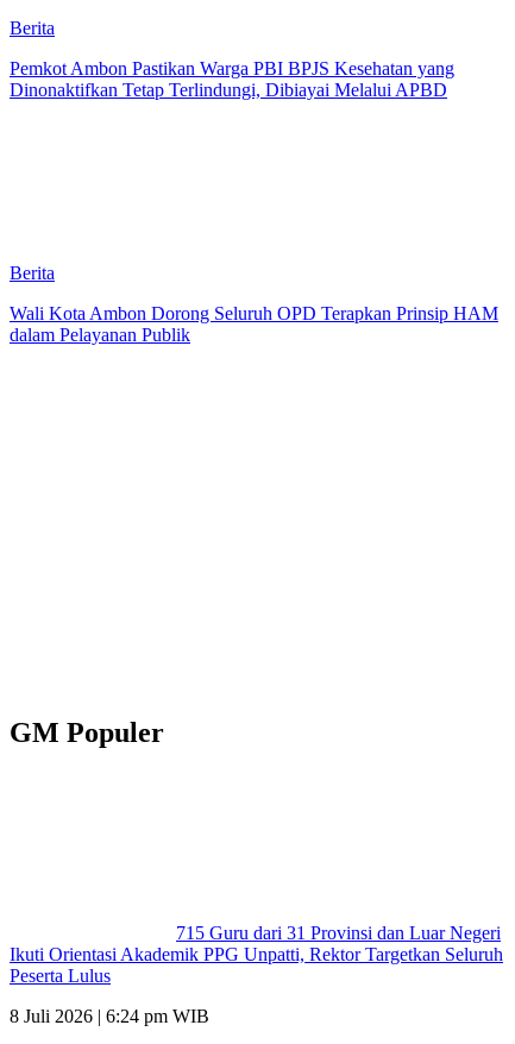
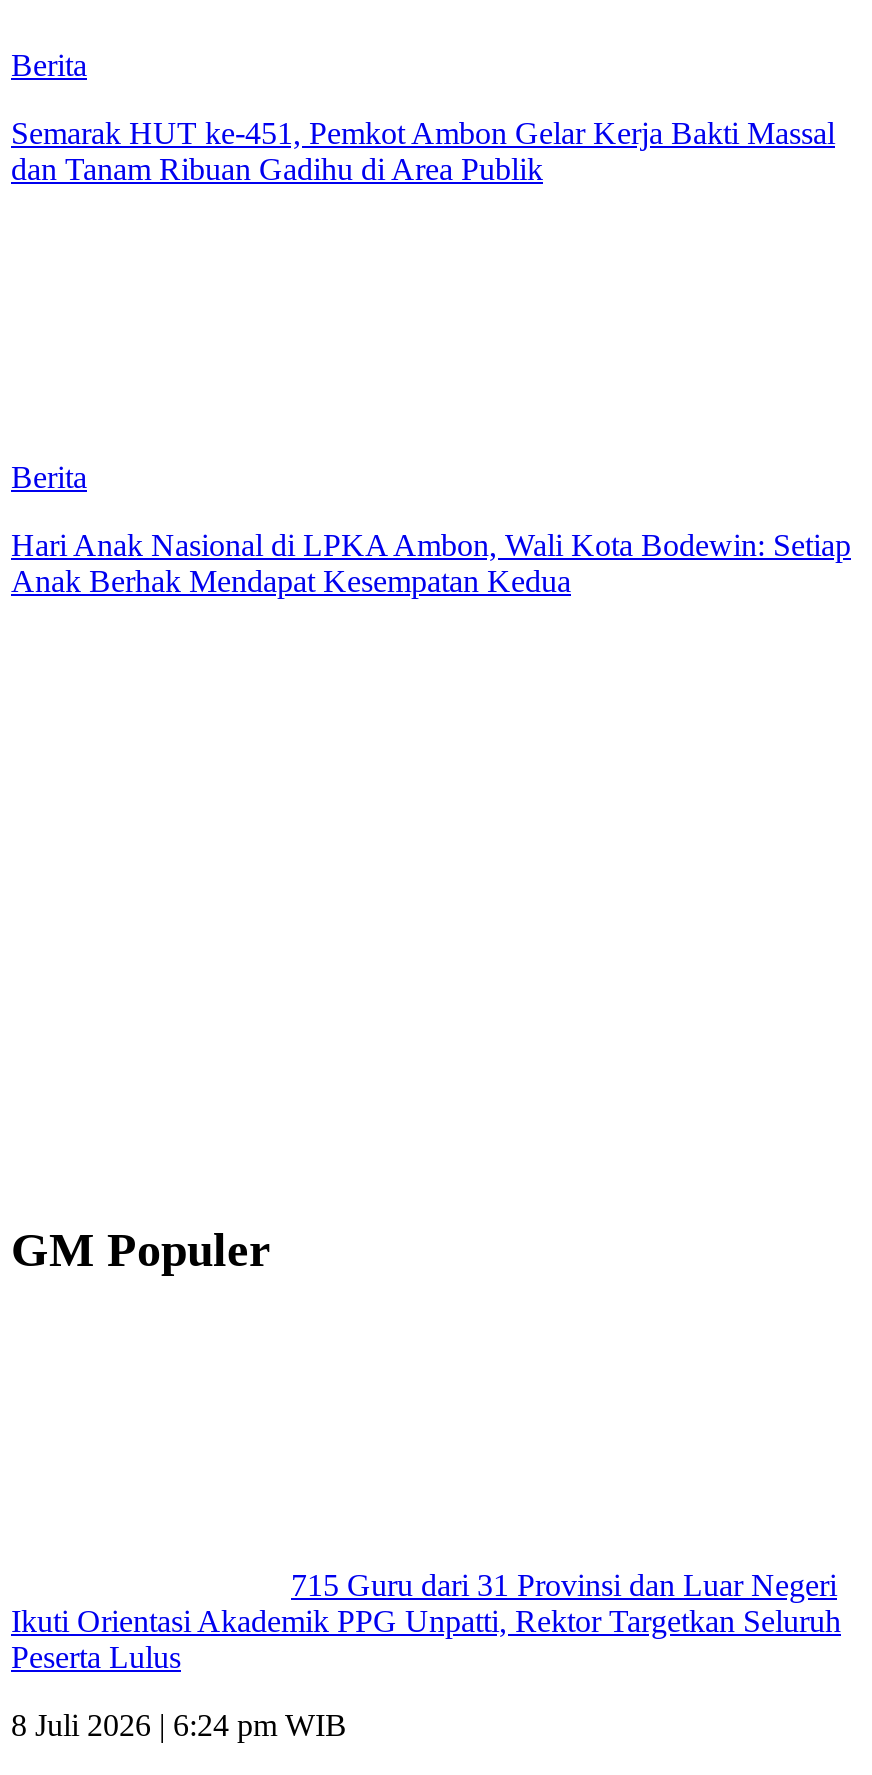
- Pemkot Ambon Pastikan Warga PBI BPJS Kesehatan yang
- Dinonaktifkan Tetap Terlindungi, Dibiayai Melalui APBD
+ Semarak HUT ke-451, Pemkot Ambon Gelar Kerja Bakti Massal
+ dan Tanam Ribuan Gadihu di Area Publik

- Wali Kota Ambon Dorong Seluruh OPD Terapkan Prinsip HAM
- dalam Pelayanan Publik
+ Hari Anak Nasional di LPKA Ambon, Wali Kota Bodewin: Setiap
+ Anak Berhak Mendapat Kesempatan Kedua
